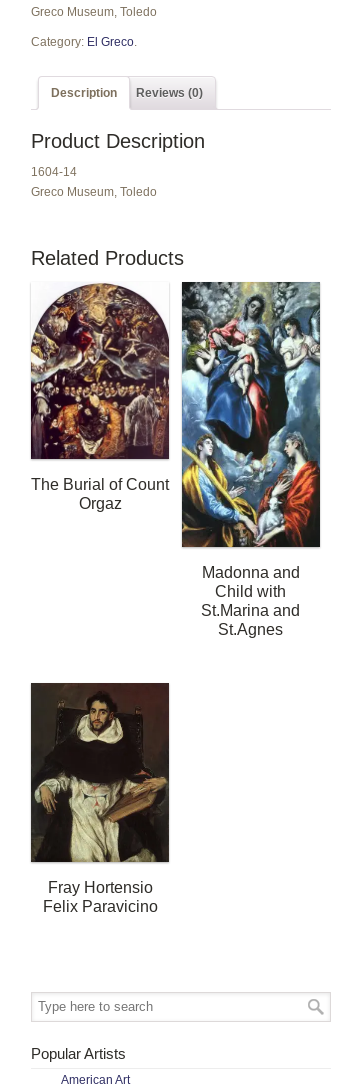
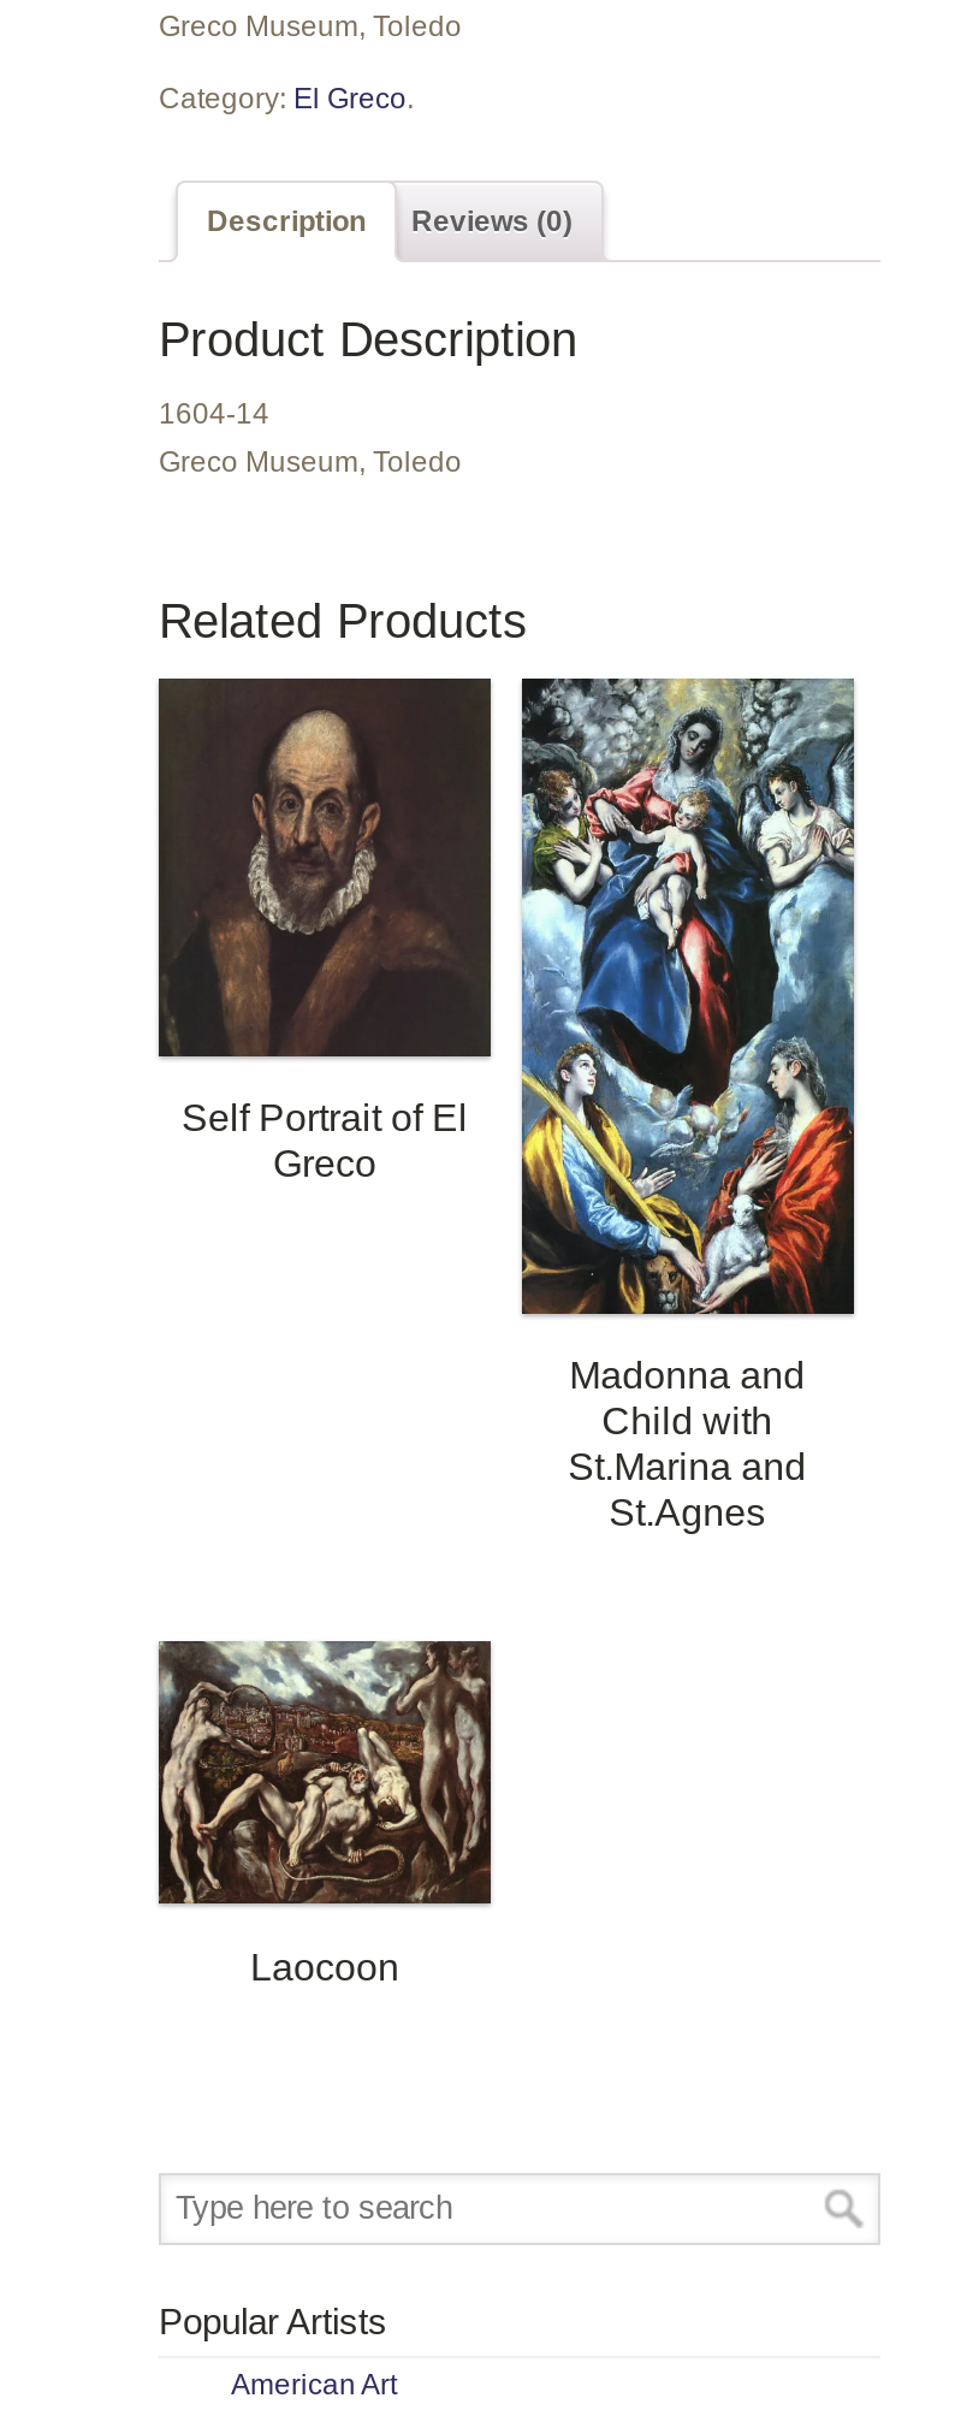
- [image]
- The Burial of Count
- Orgaz
+ [image]
+ Self Portrait of El
+ Greco

- [image]
- Fray Hortensio
- Felix Paravicino
+ [image]
+ Laocoon
